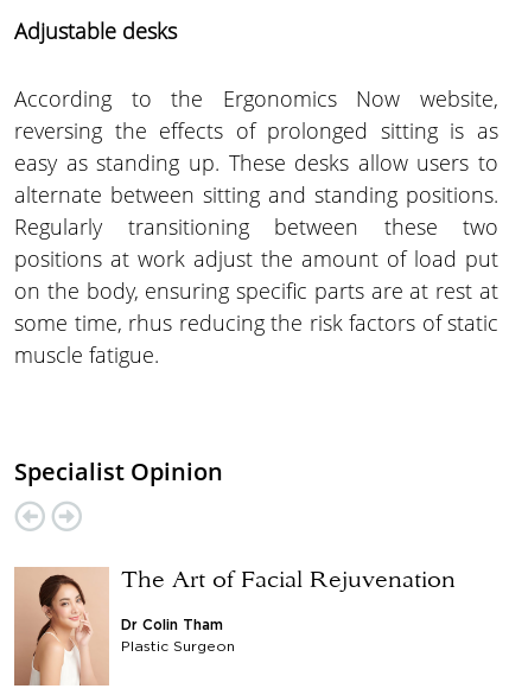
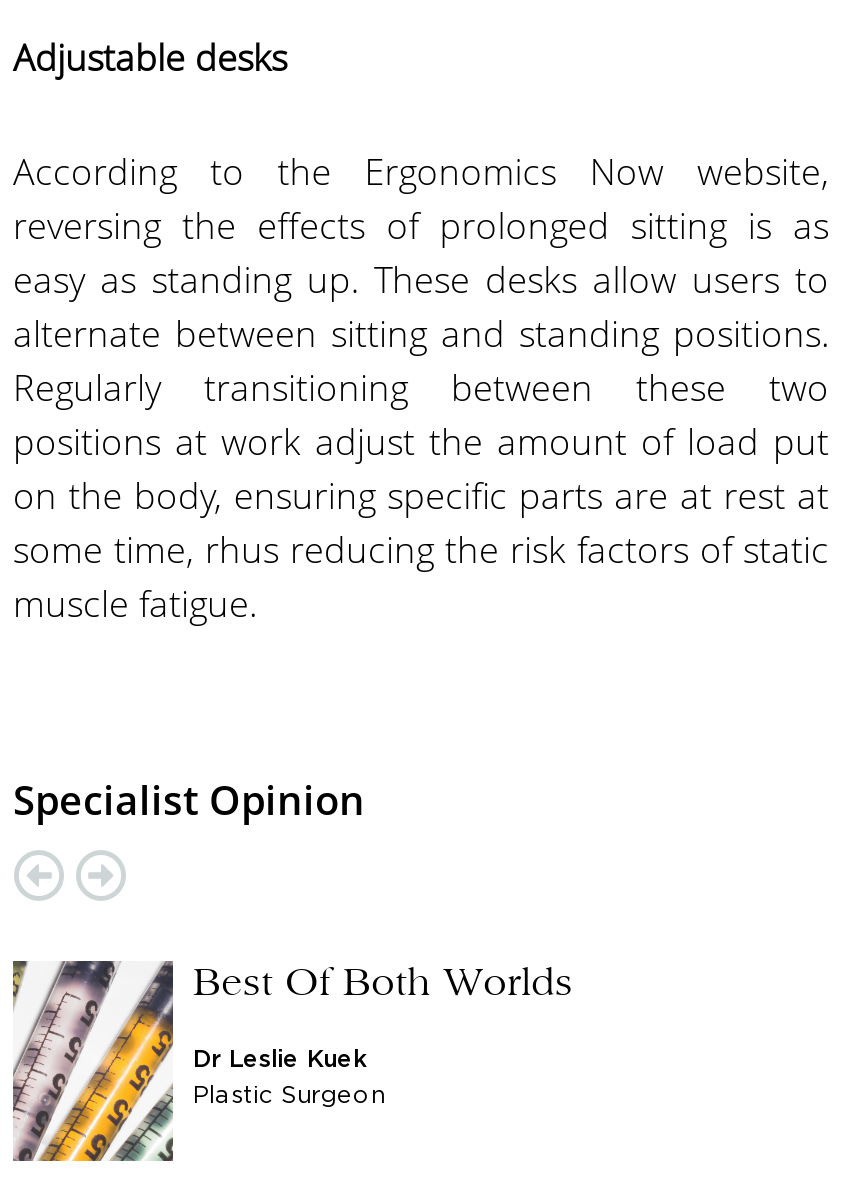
- [image]
- The Art of Facial Rejuvenation
+ [image]
+ Best Of Both Worlds

- Dr Colin Tham
+ Dr Leslie Kuek
